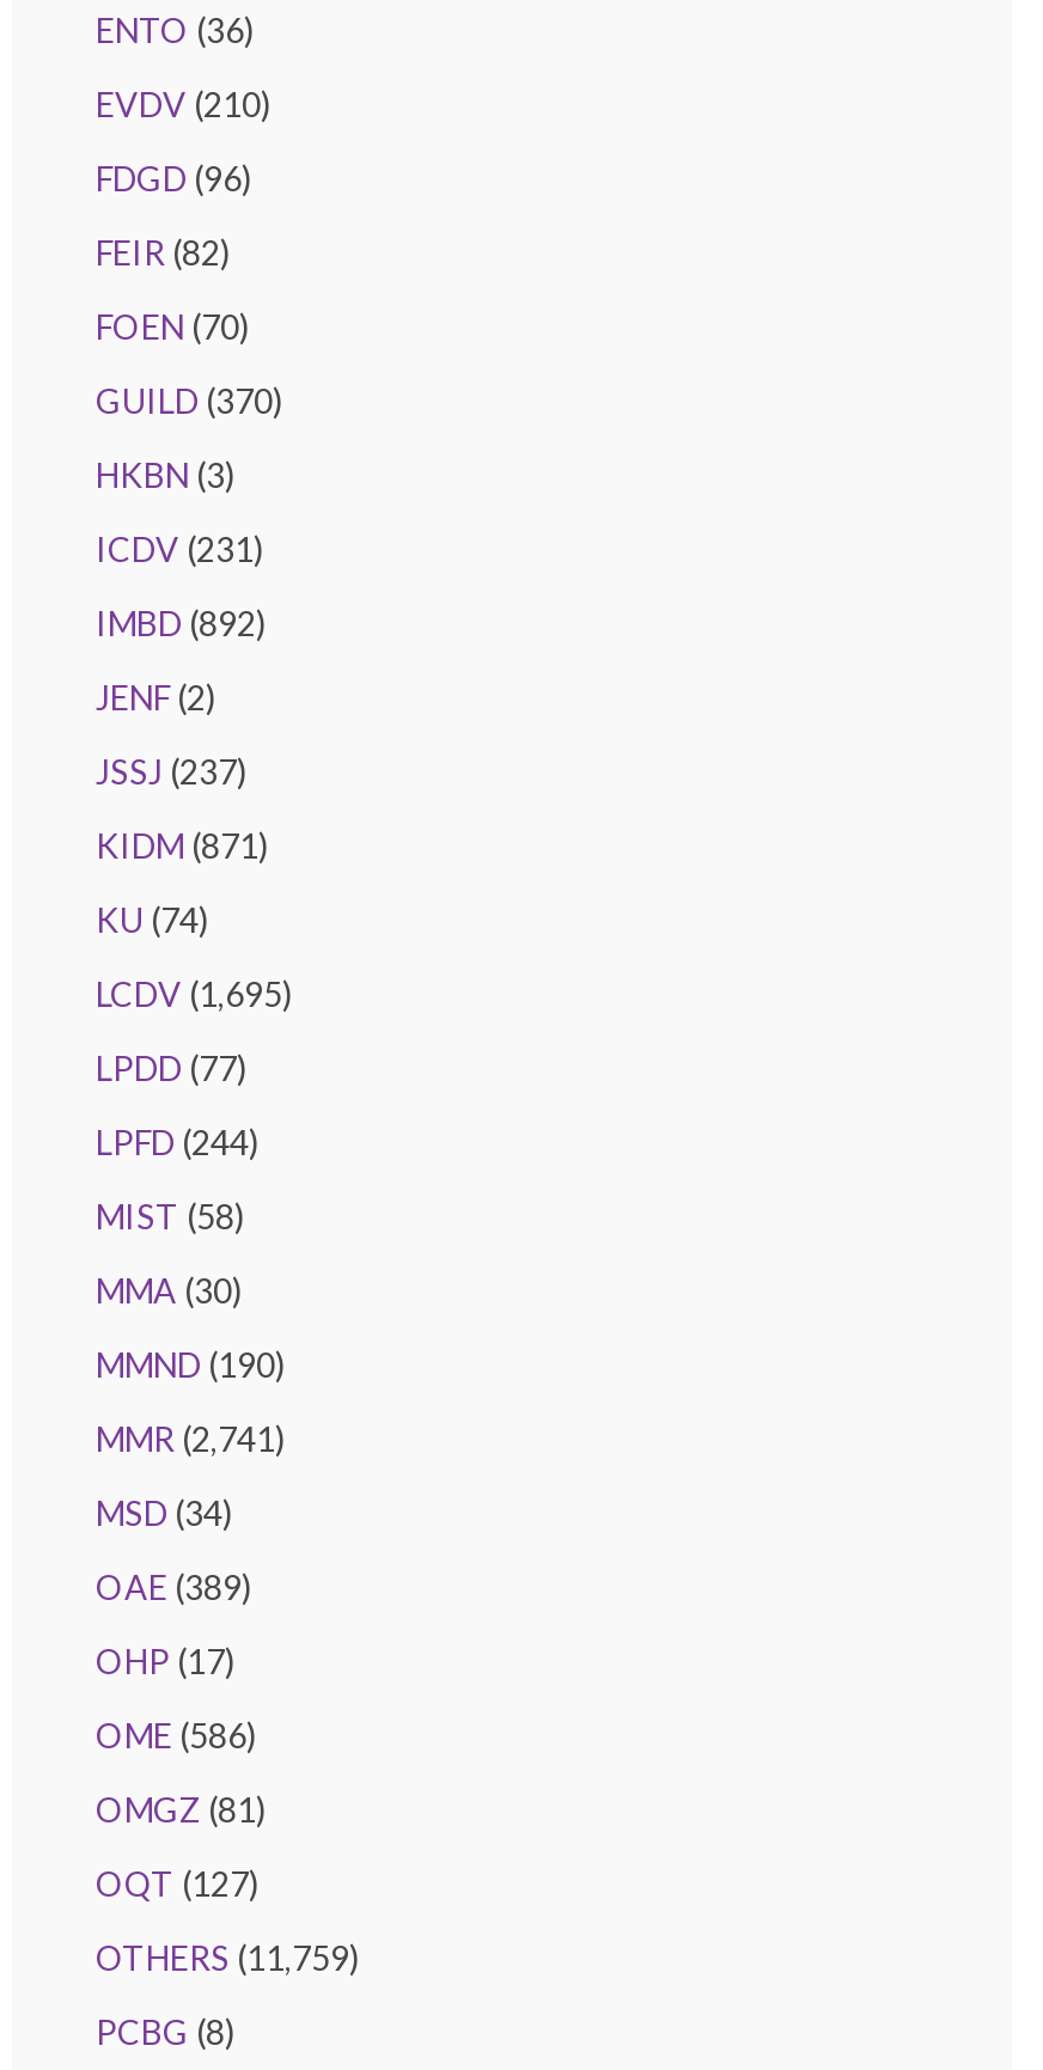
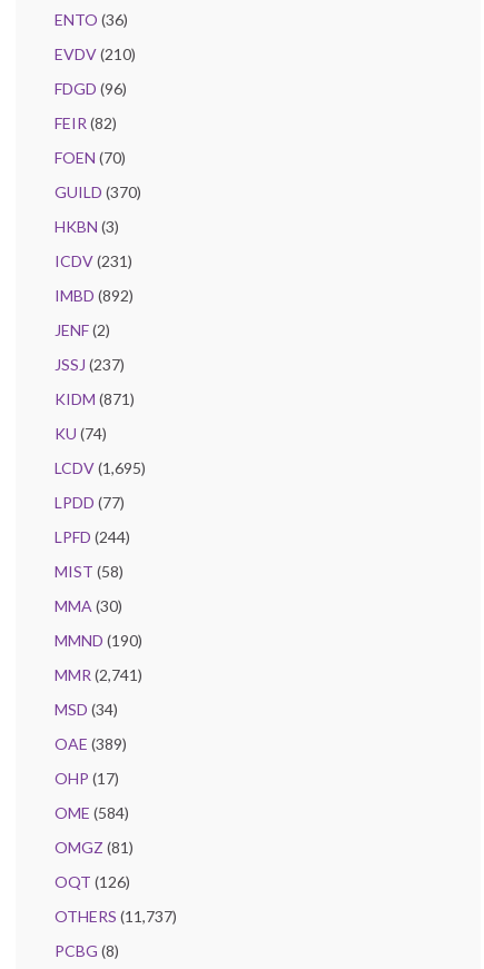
- OME (586)
+ OME (584)

- OQT (127)
+ OQT (126)

- OTHERS (11,759)
+ OTHERS (11,737)
